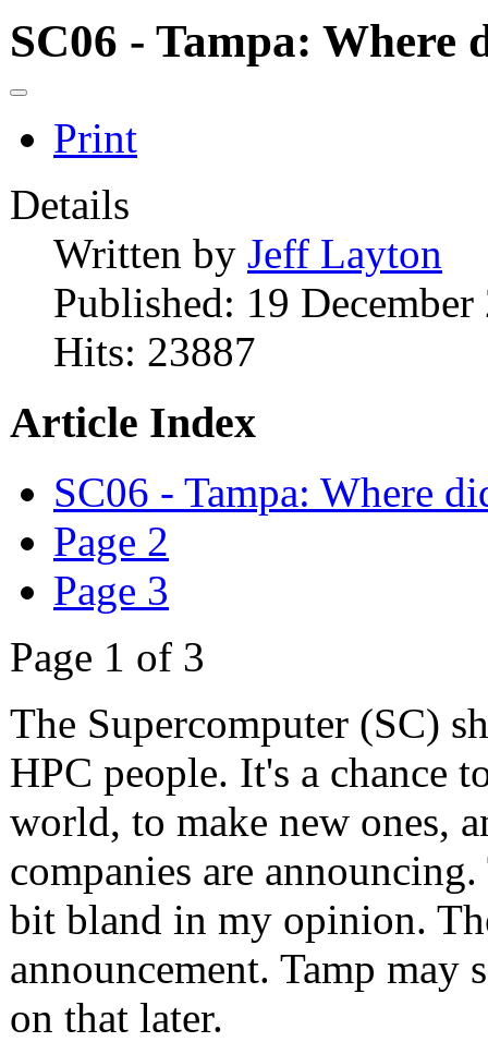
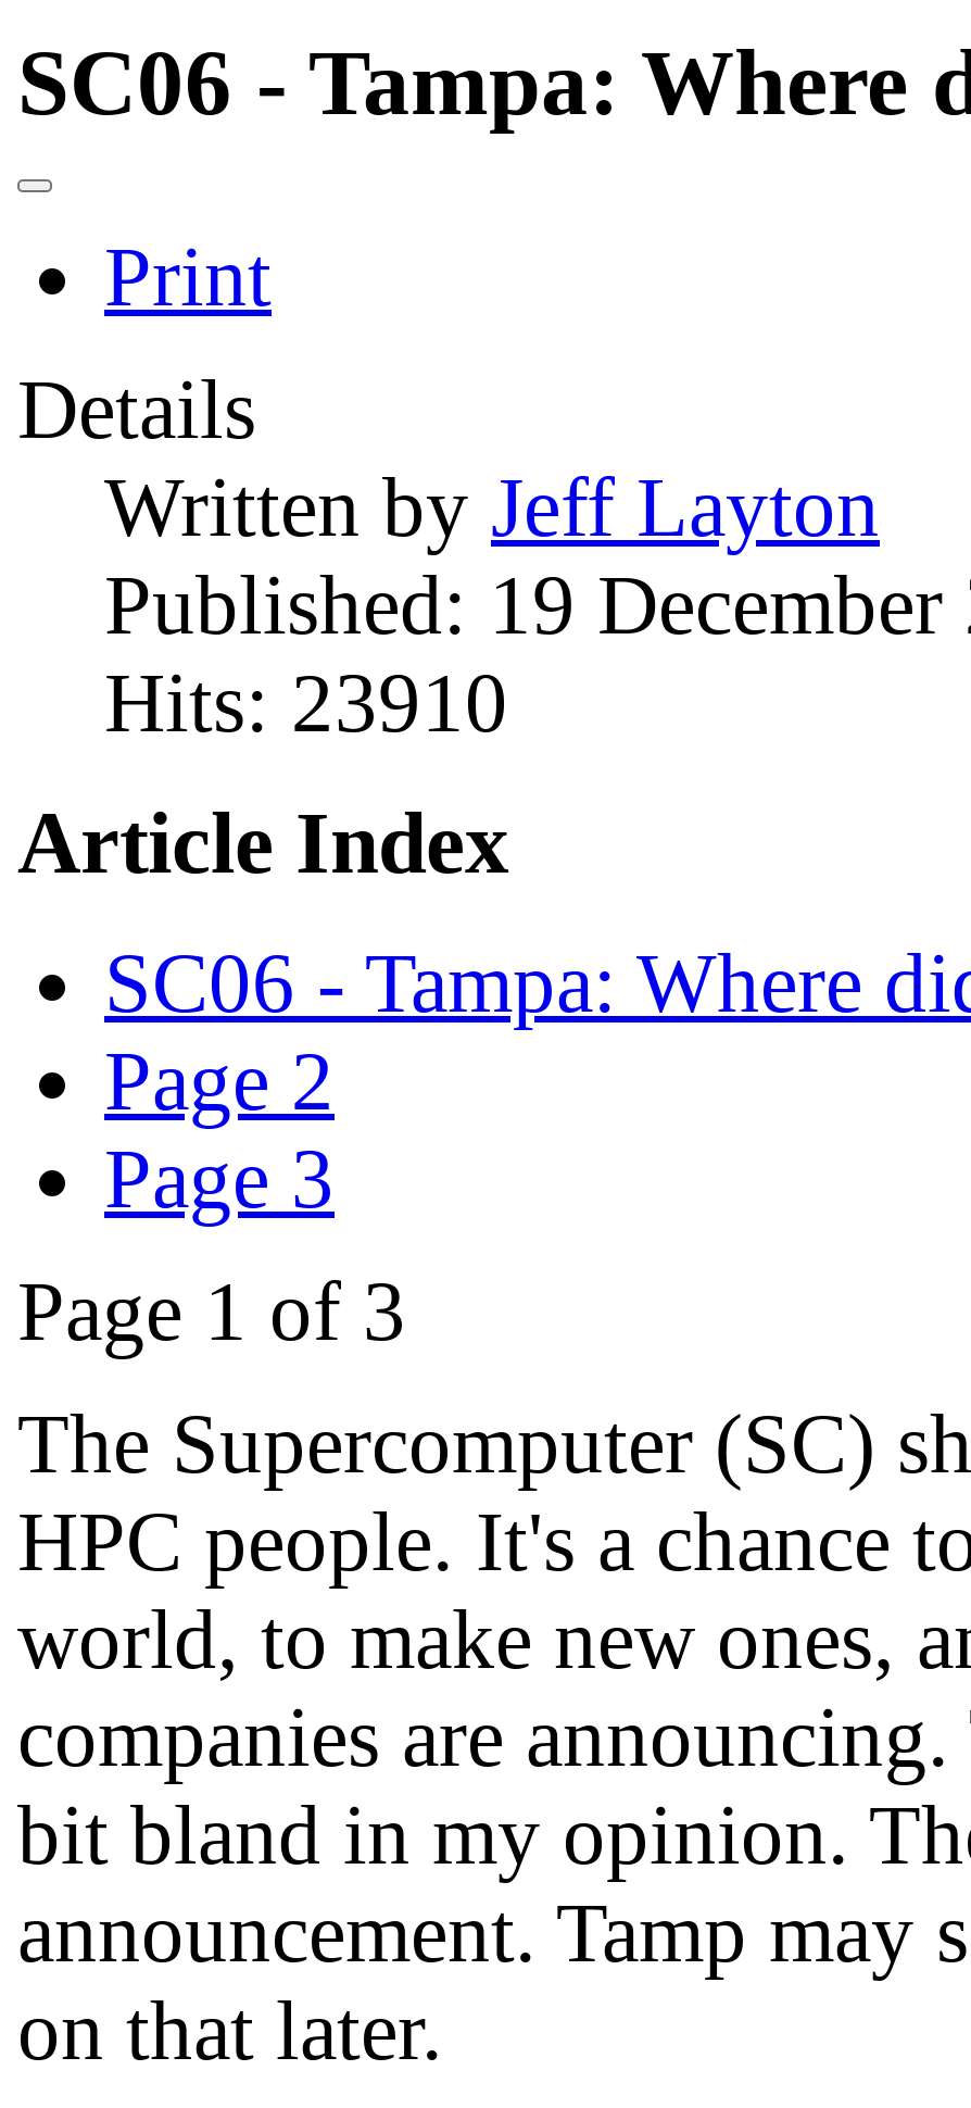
- Hits: 23887
+ Hits: 23910
